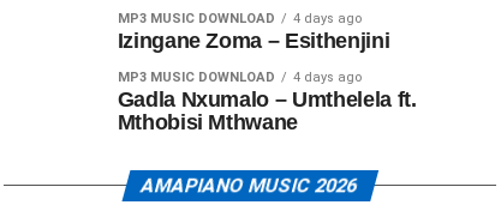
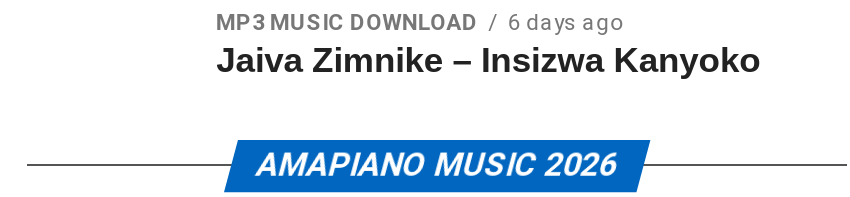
- 4 days ago
- Izingane Zoma – Esithenjini
- MP3 MUSIC DOWNLOAD
- 4 days ago
- Gadla Nxumalo – Umthelela ft.
- Mthobisi Mthwane
+ 6 days ago
+ Jaiva Zimnike – Insizwa Kanyoko
